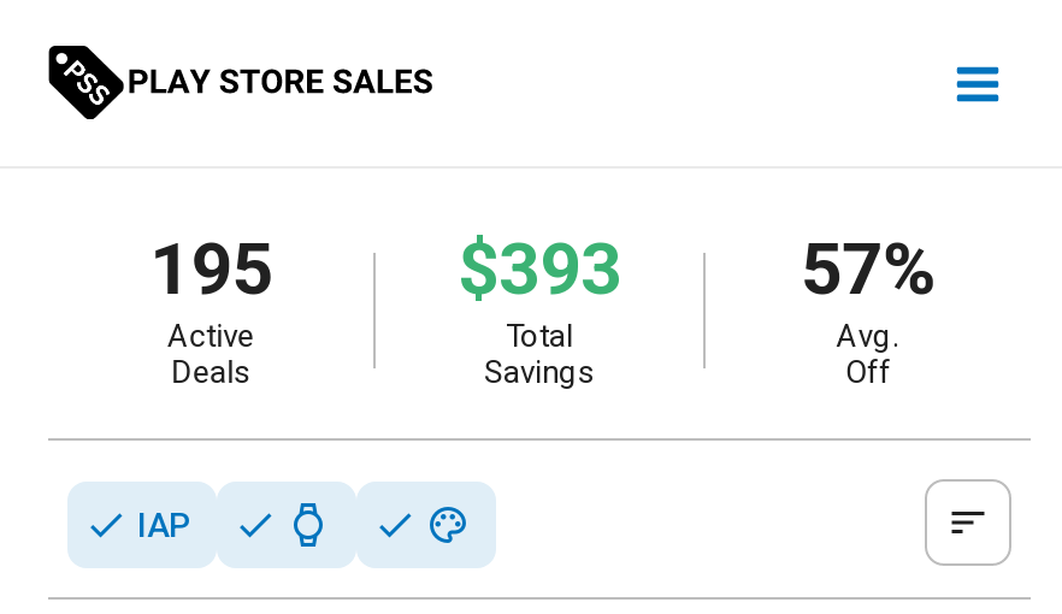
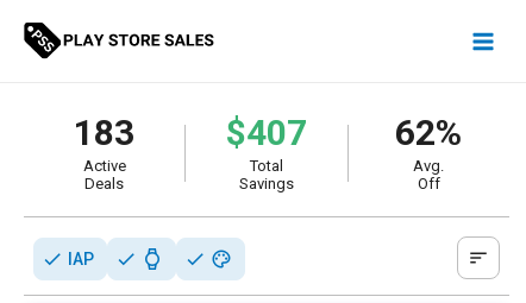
- 195
+ 183

- $393
+ $407

- 57%
+ 62%
